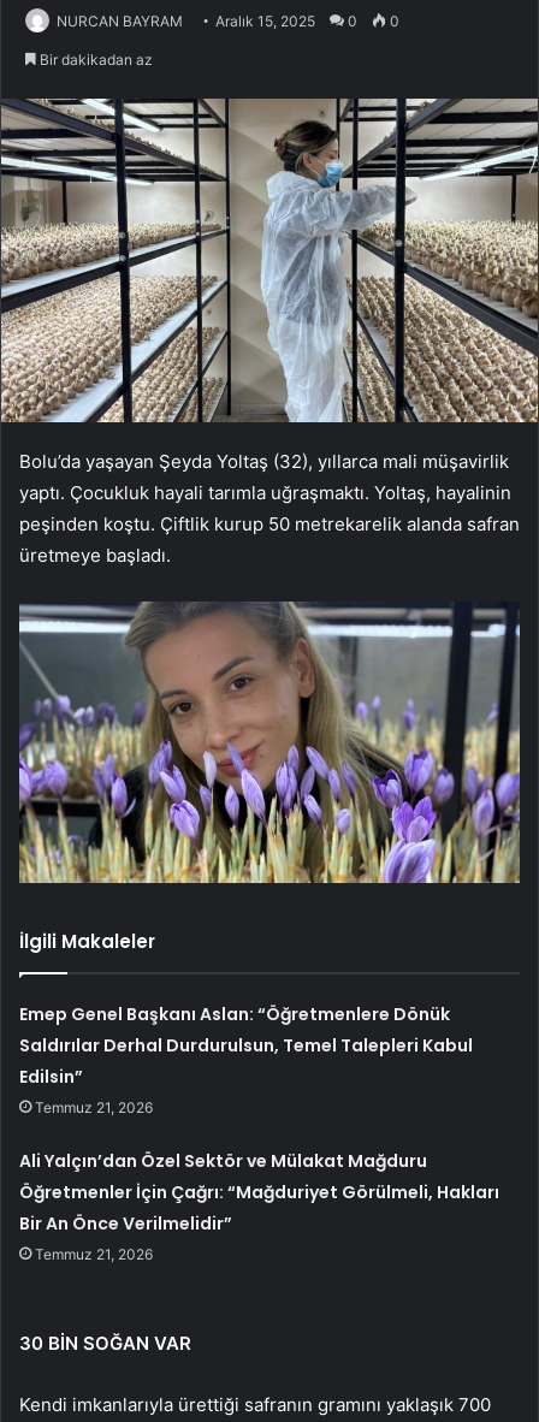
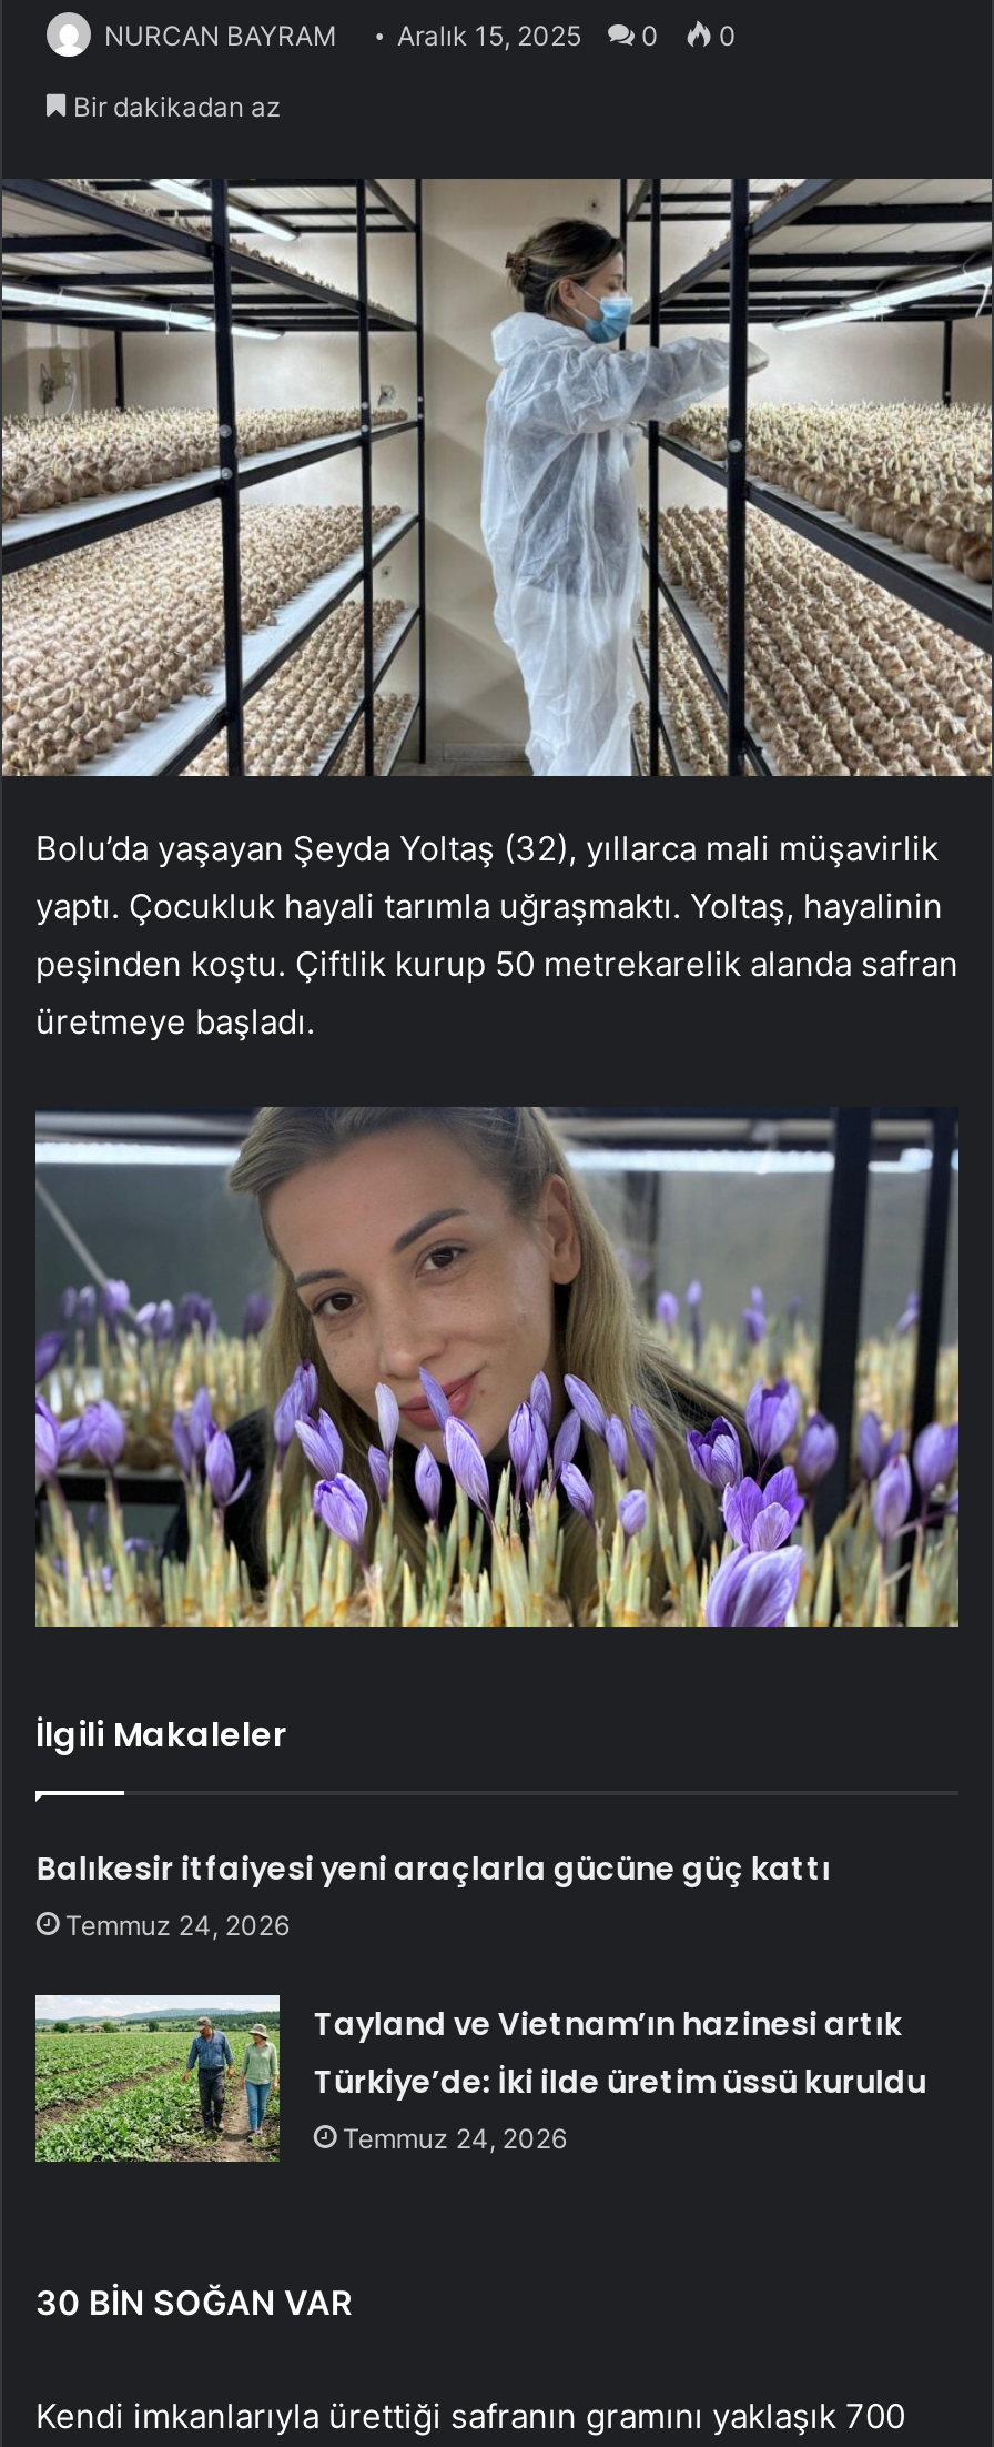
- Emep Genel Başkanı Aslan: “Öğretmenlere Dönük
- Saldırılar Derhal Durdurulsun, Temel Talepleri Kabul
- Edilsin”
- Temmuz 21, 2026
+ Balıkesir itfaiyesi yeni araçlarla gücüne güç kattı
+ Temmuz 24, 2026

- Ali Yalçın’dan Özel Sektör ve Mülakat Mağduru
- Öğretmenler İçin Çağrı: “Mağduriyet Görülmeli, Hakları
- Bir An Önce Verilmelidir”
- Temmuz 21, 2026
+ Tayland ve Vietnam’ın hazinesi artık
+ Türkiye’de: İki ilde üretim üssü kuruldu
+ Temmuz 24, 2026
